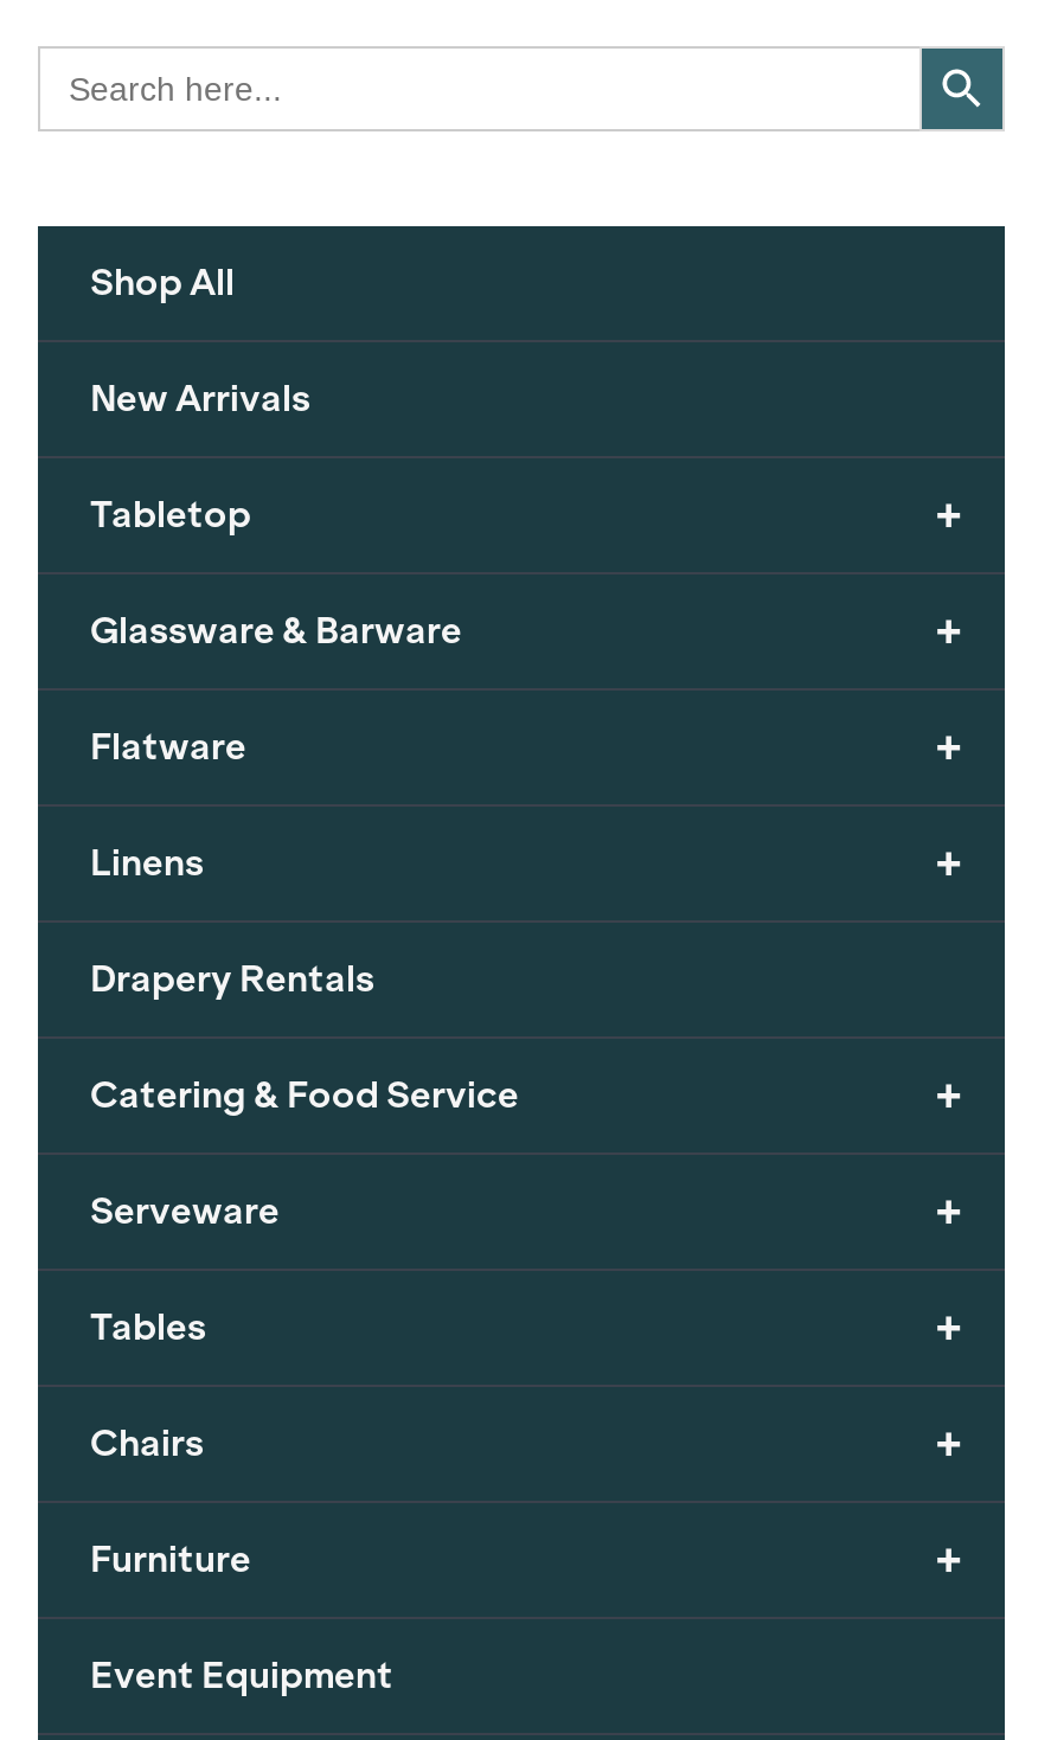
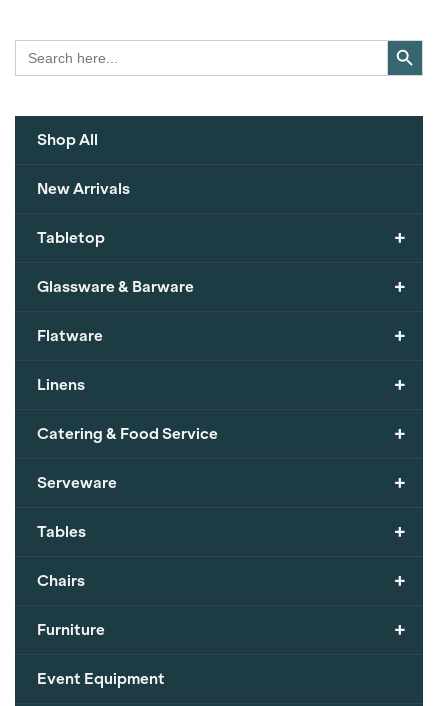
- Drapery Rentals
